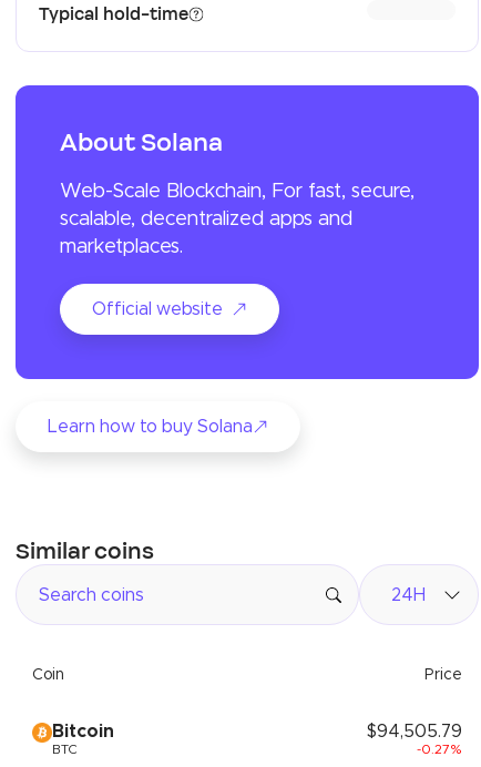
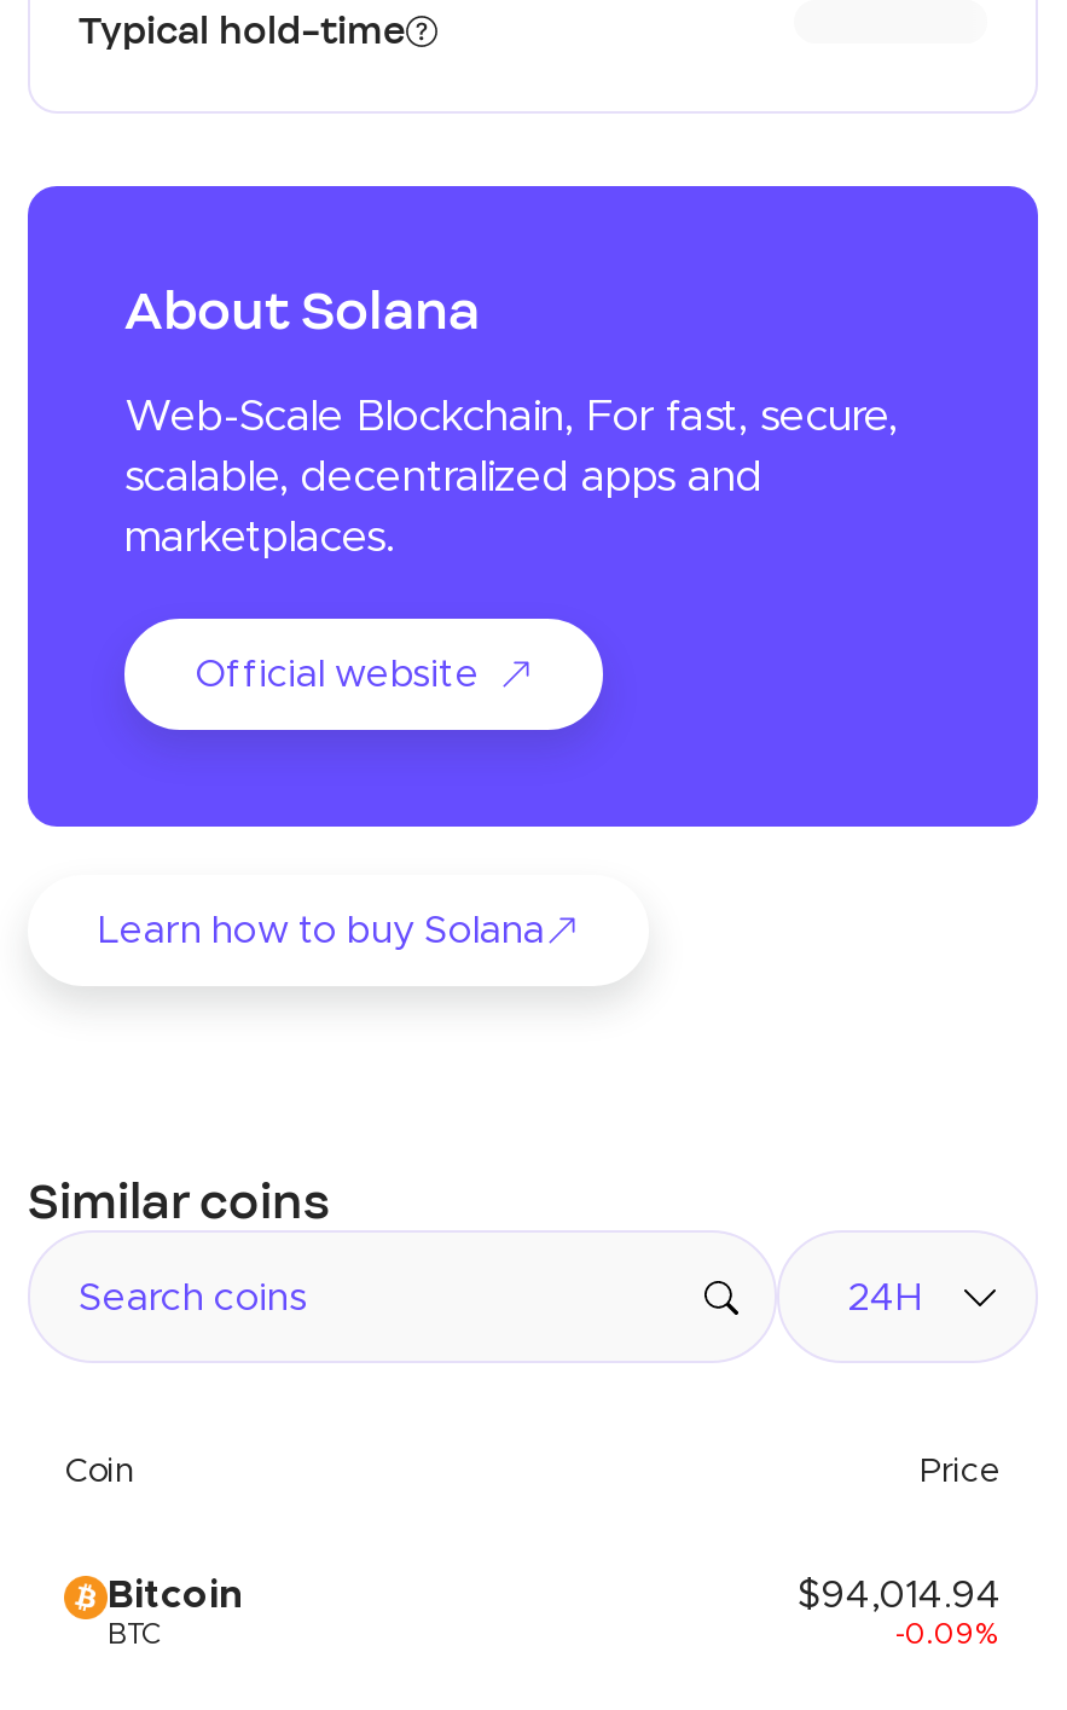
- $94,505.79
+ $94,014.94

- -0.27%
+ -0.09%
